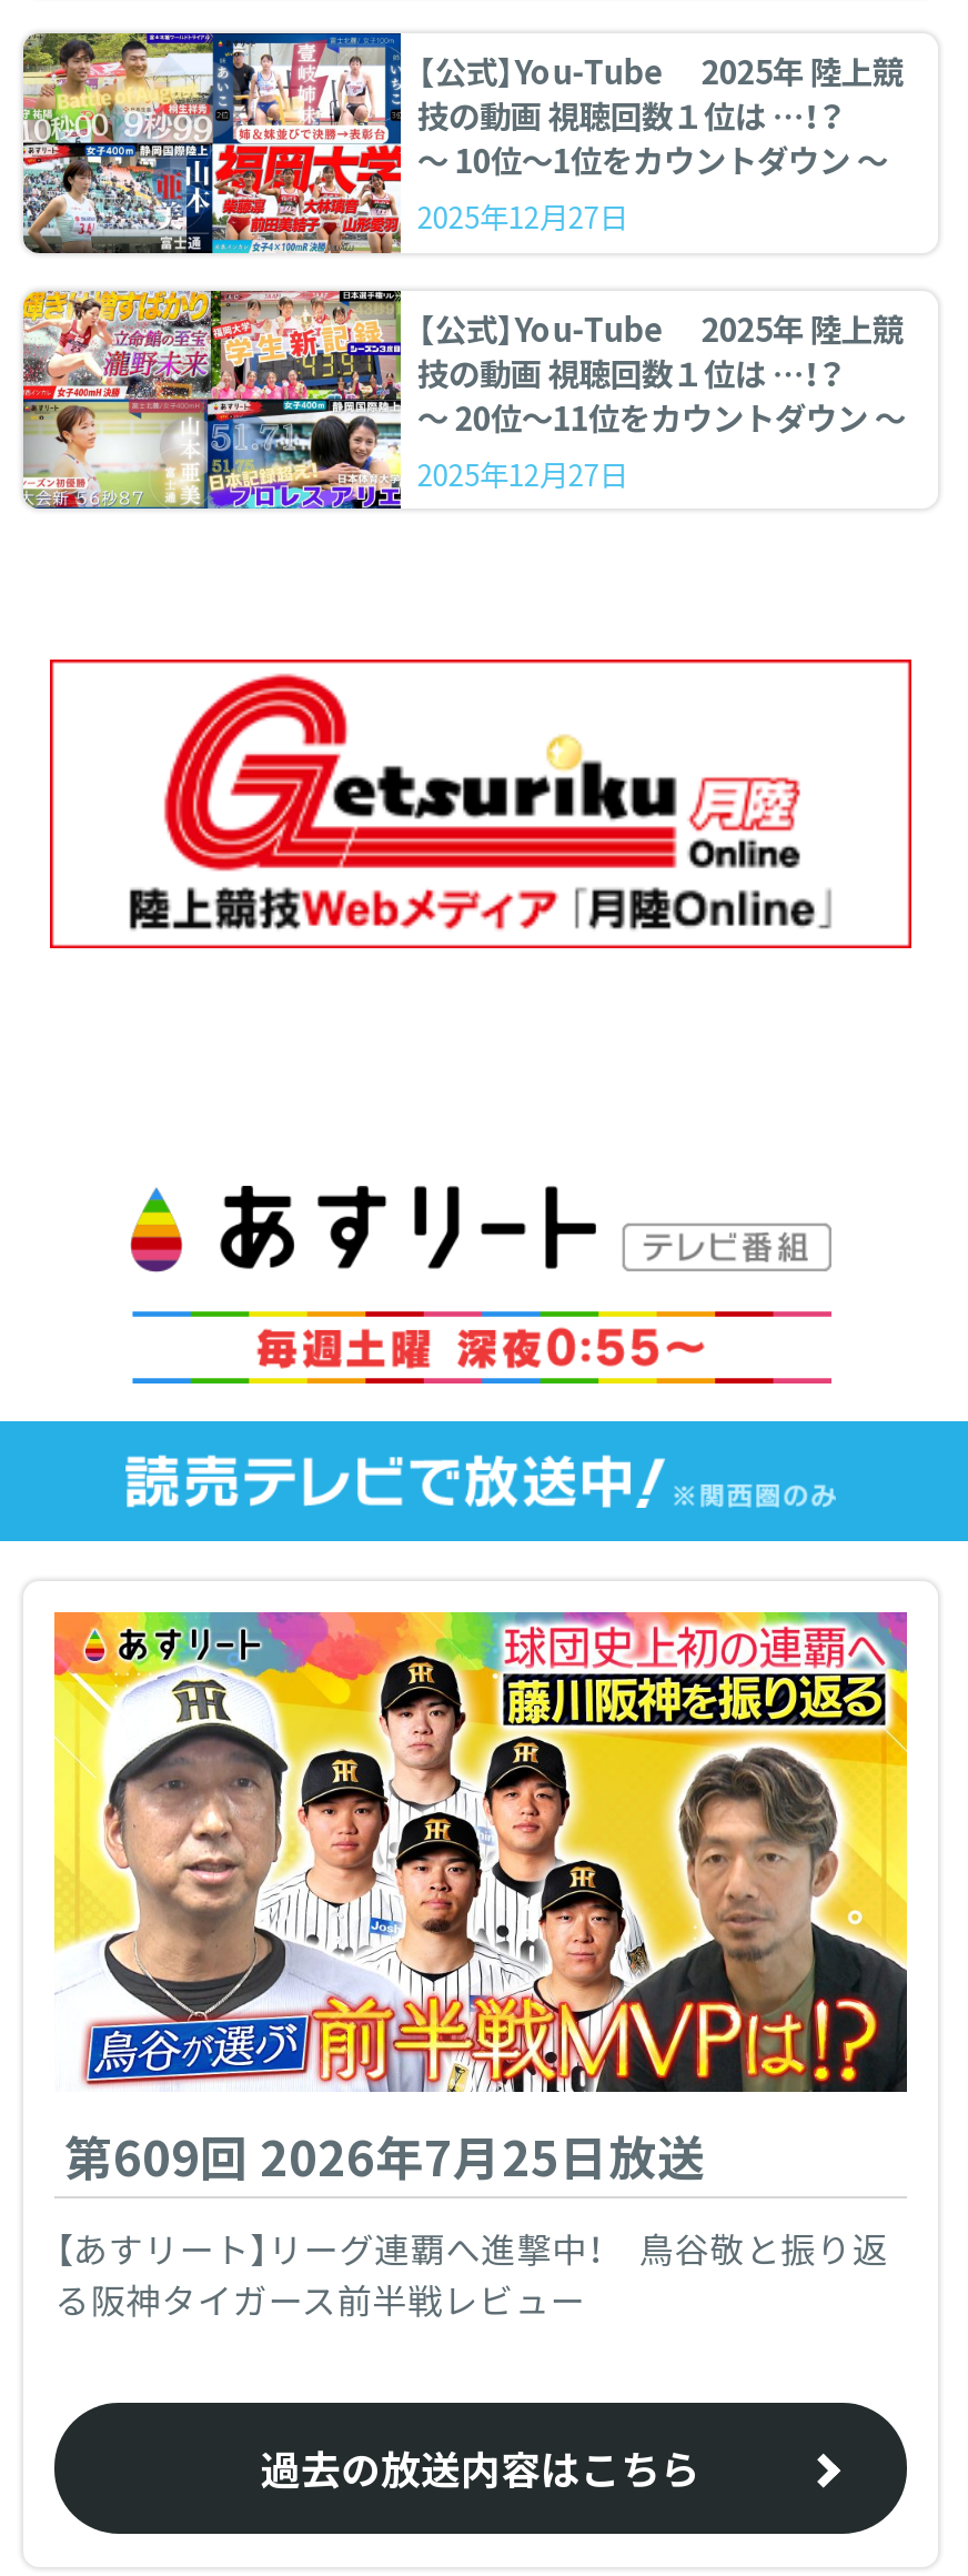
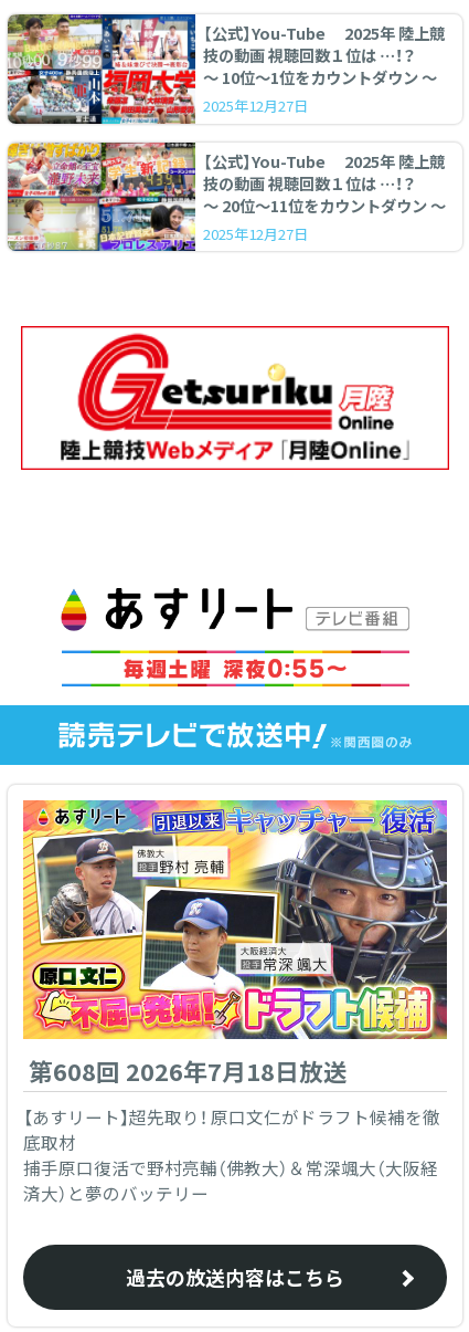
- [image]
- 第609回 2026年7月25日放送
- 【あすリート】リーグ連覇へ進撃中！ 鳥谷敬と振り返
- る阪神タイガース前半戦レビュー
+ [image]
+ 第608回 2026年7月18日放送
+ 【あすリート】超先取り！ 原口文仁がドラフト候補を徹
+ 底取材
+ 捕手原口復活で野村亮輔（佛教大）＆常深颯大（大阪経
+ 済大）と夢のバッテリー
